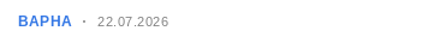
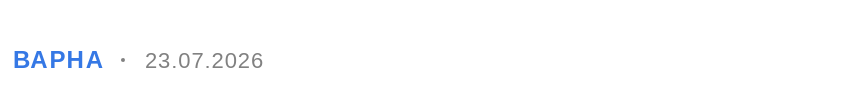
- ВАРНА 22.07.2026
+ ВАРНА 23.07.2026
